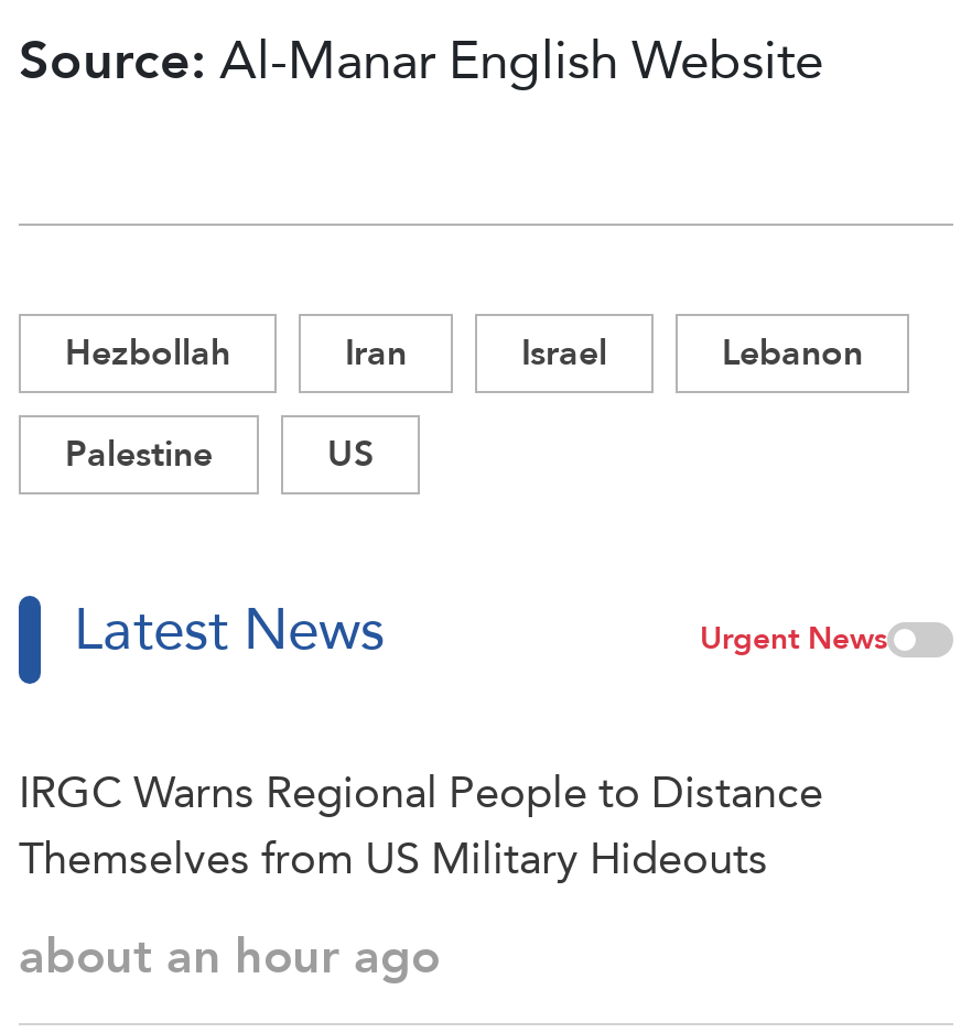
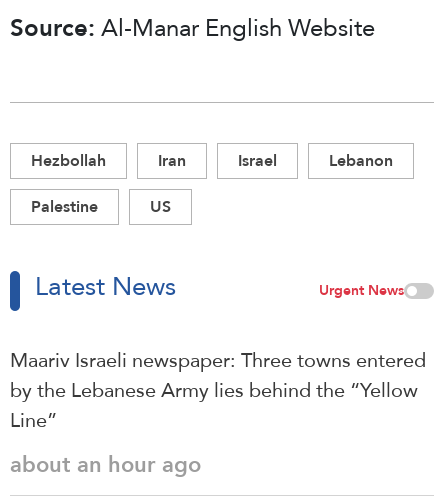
- IRGC Warns Regional People to Distance
- Themselves from US Military Hideouts
+ Maariv Israeli newspaper: Three towns entered
+ by the Lebanese Army lies behind the “Yellow
+ Line”
